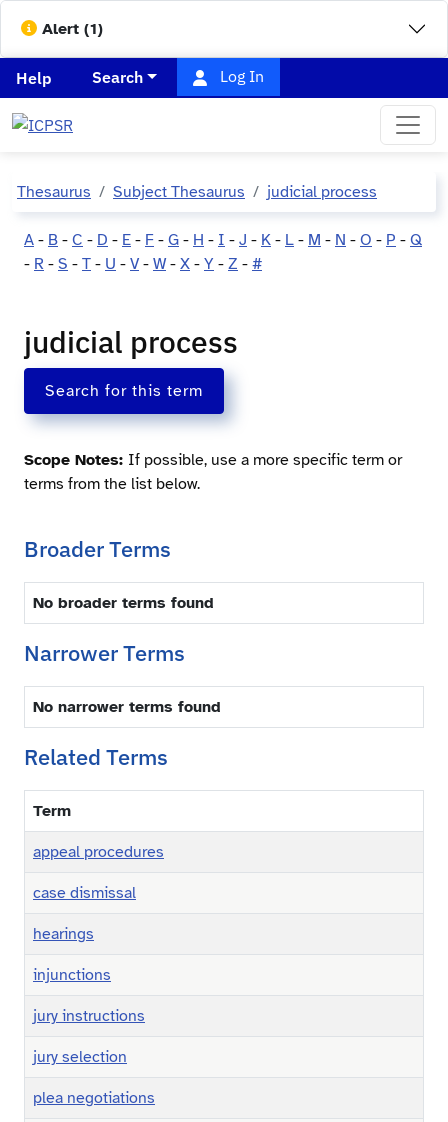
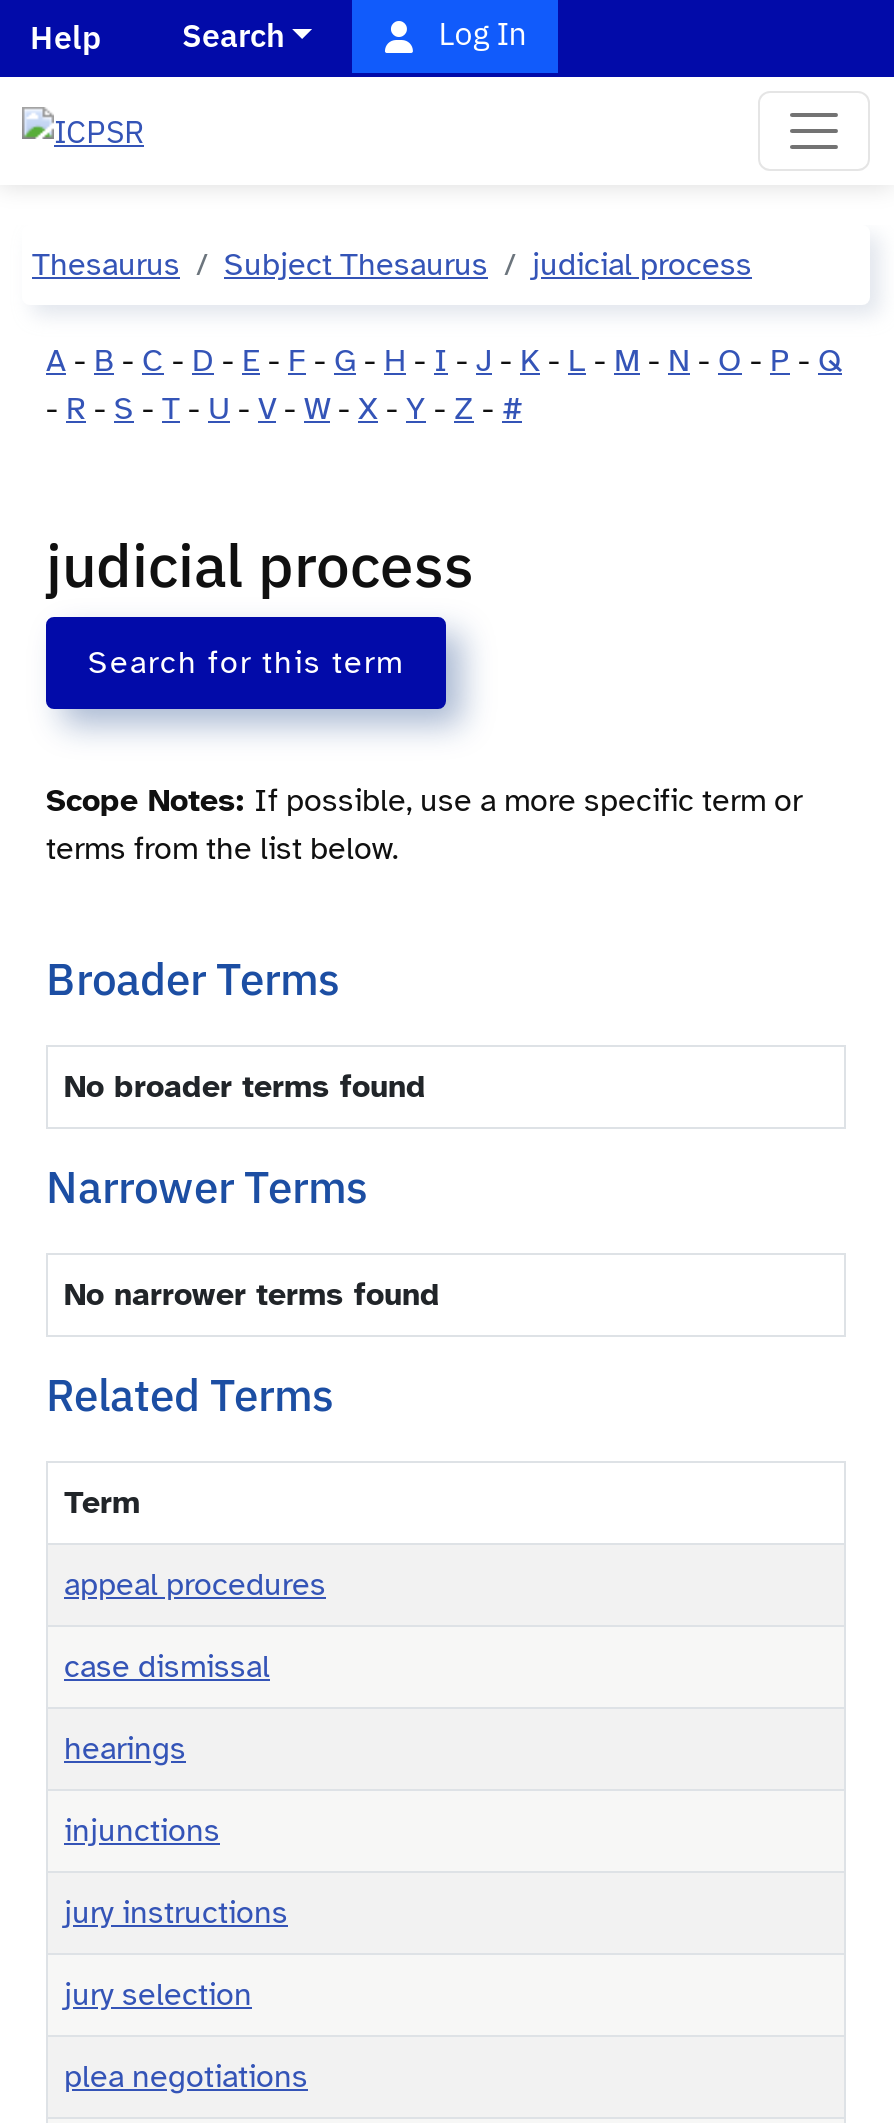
- Alert (1)
